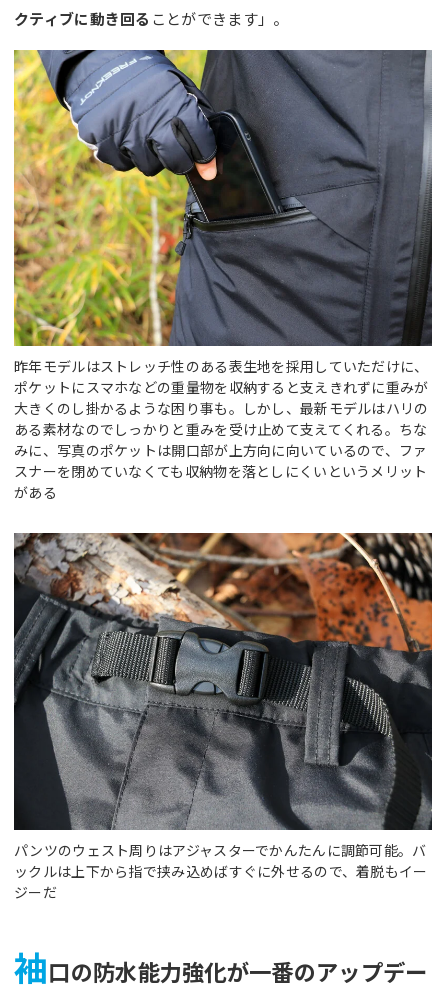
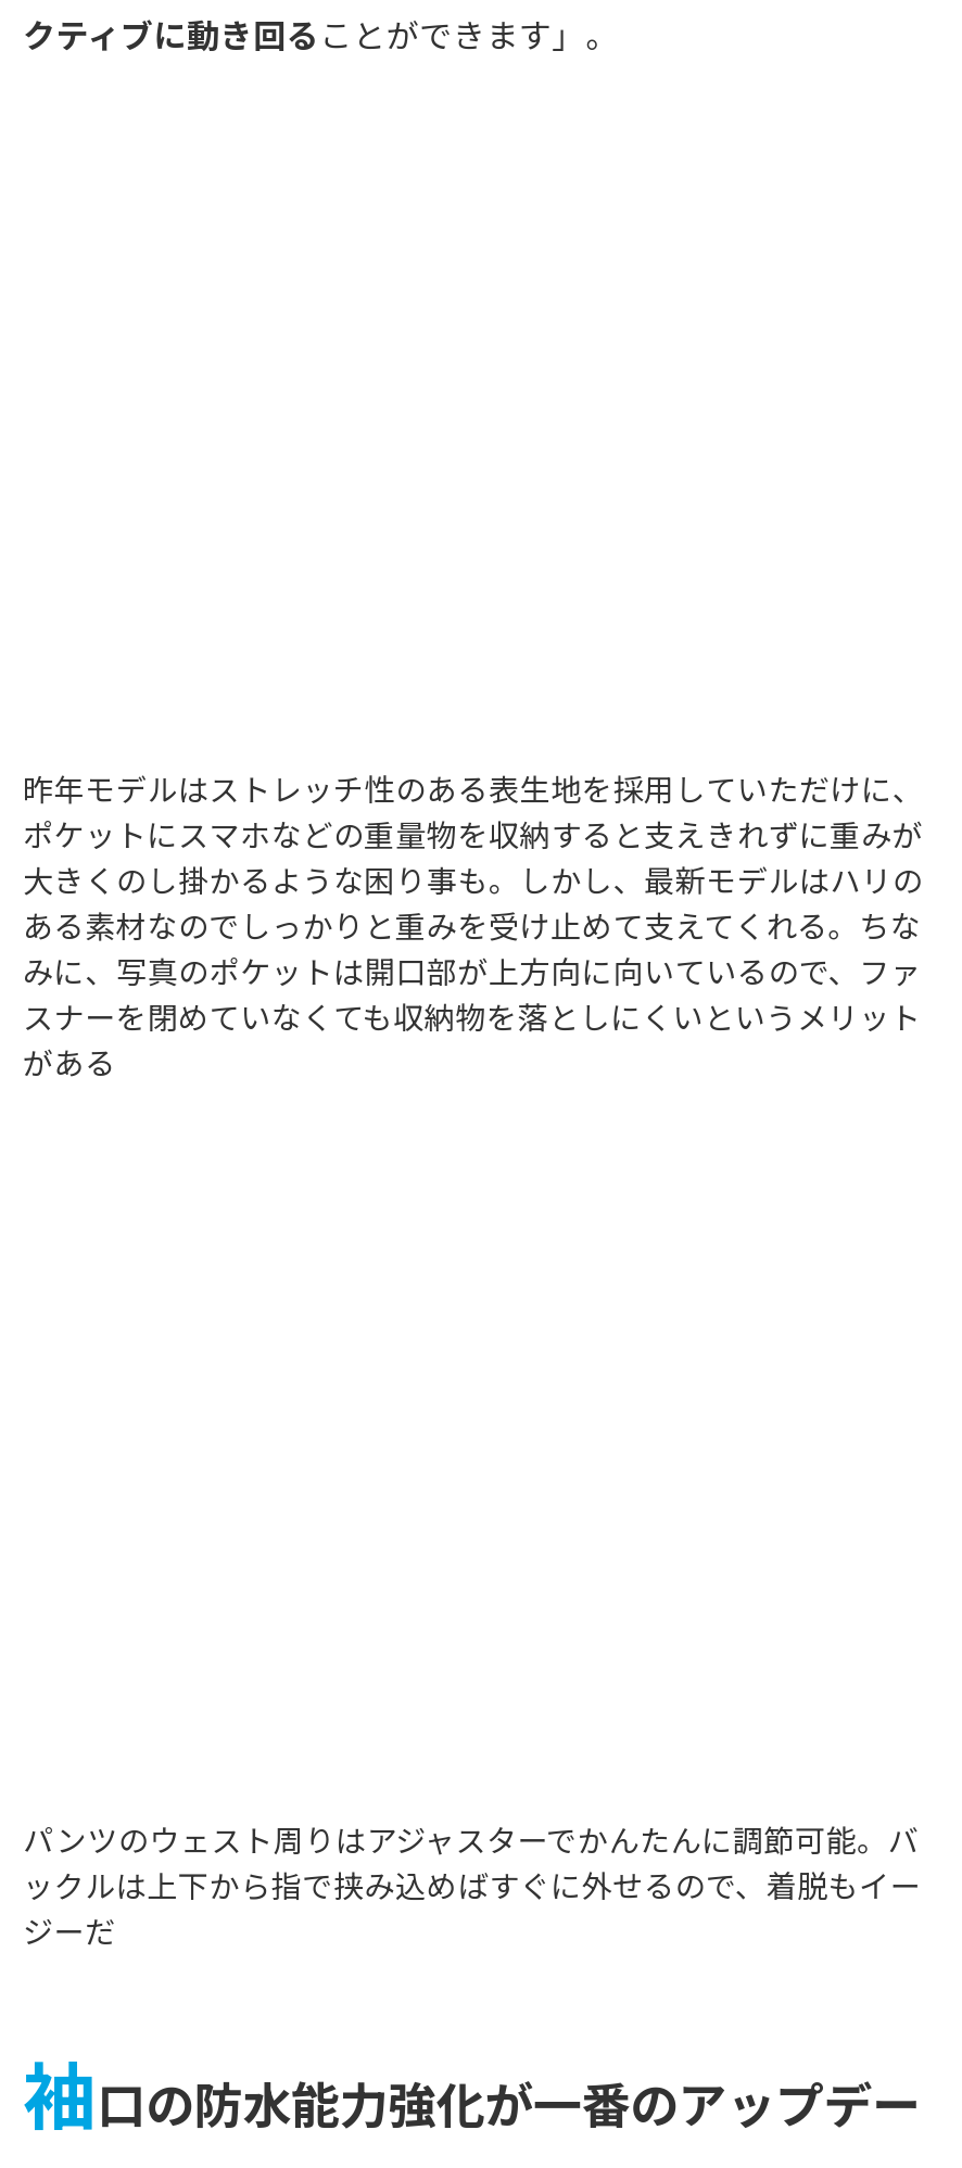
- [image]

- [image]
